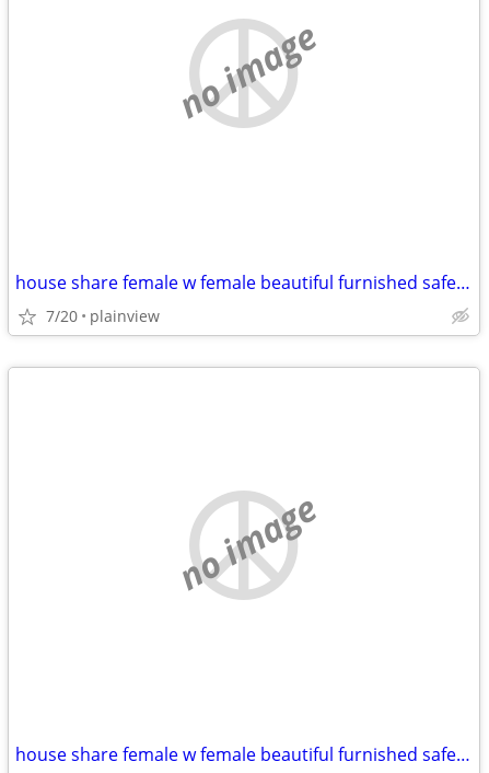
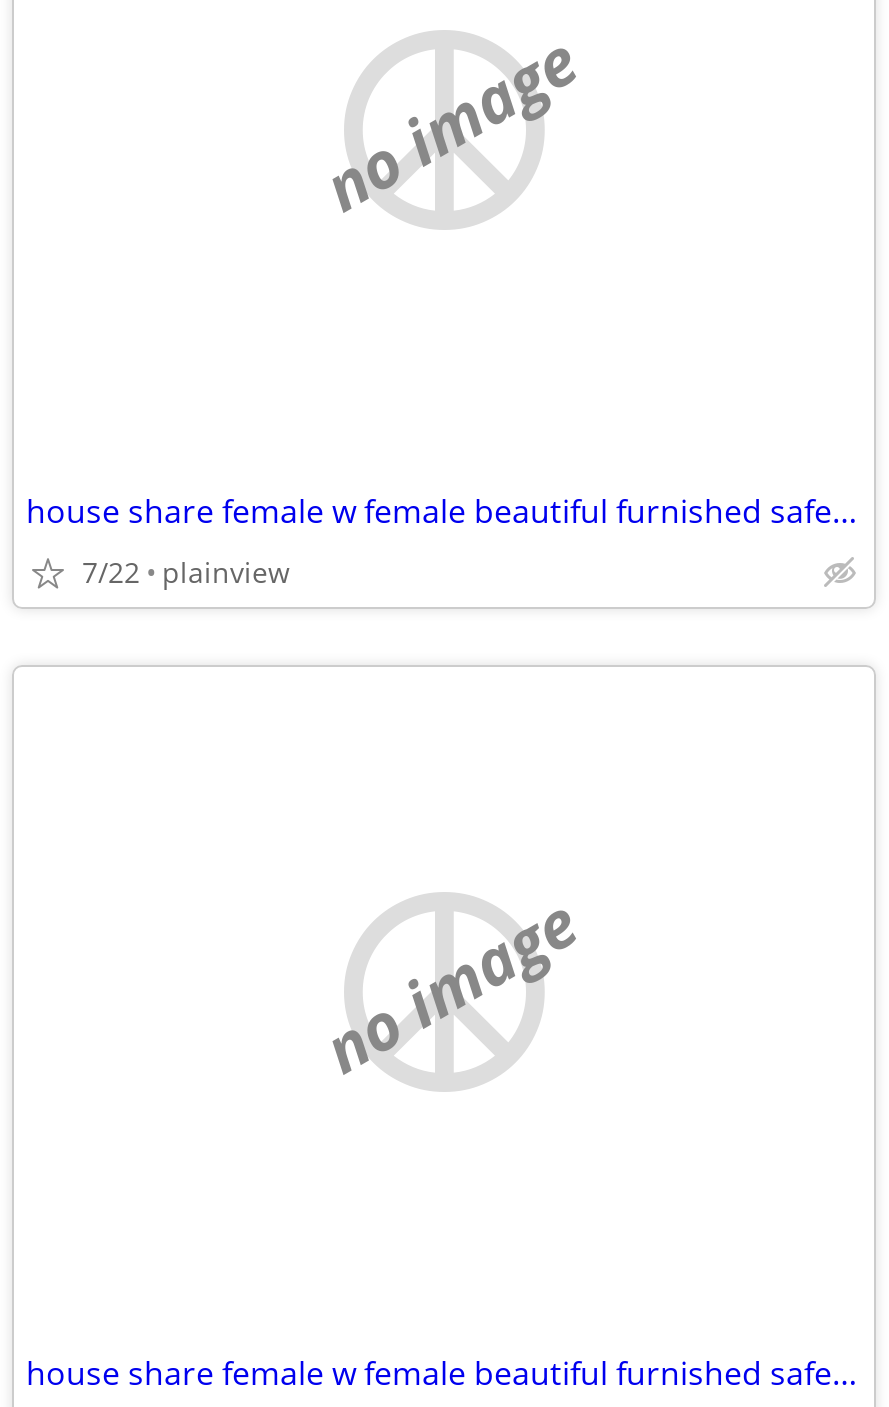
- 7/20 plainview
+ 7/22 plainview
